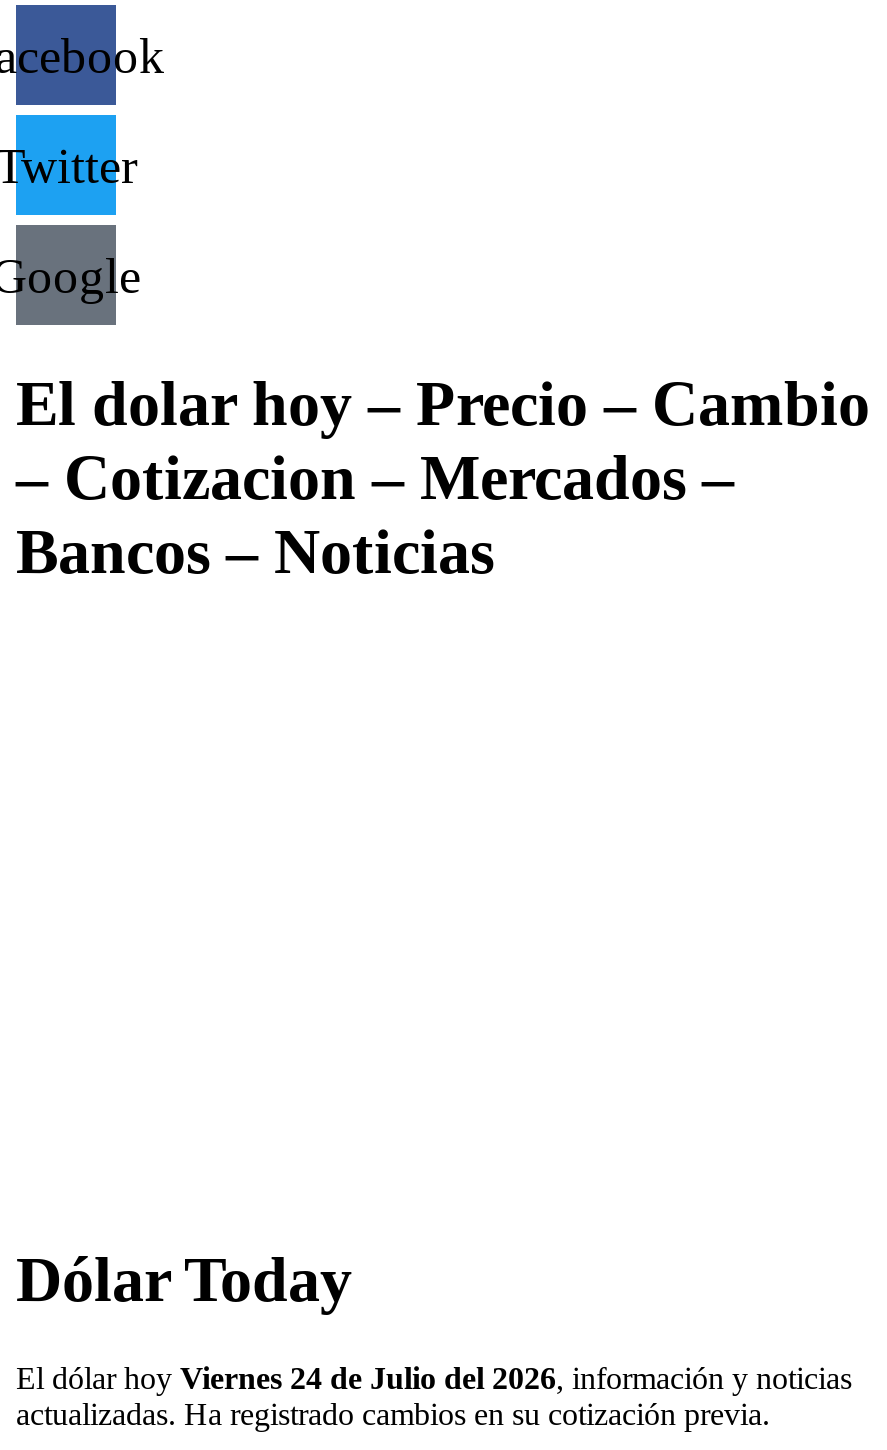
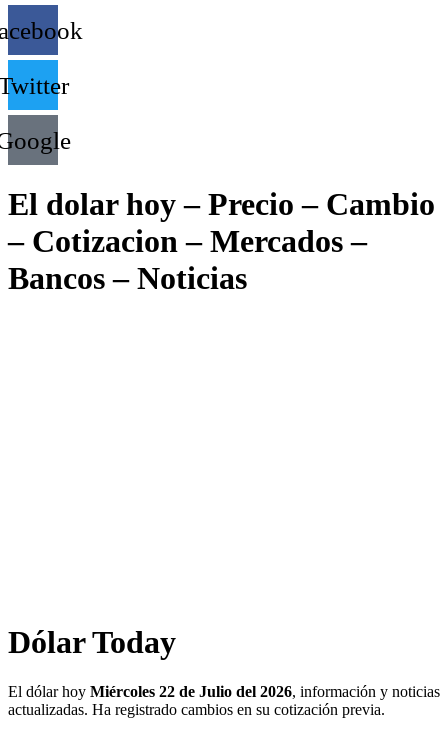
- El dólar hoy Viernes 24 de Julio del 2026, información y noticias
+ El dólar hoy Miércoles 22 de Julio del 2026, información y noticias
